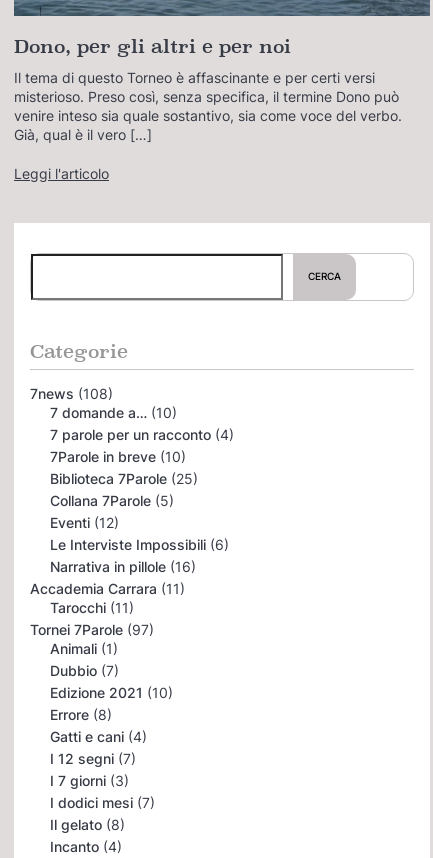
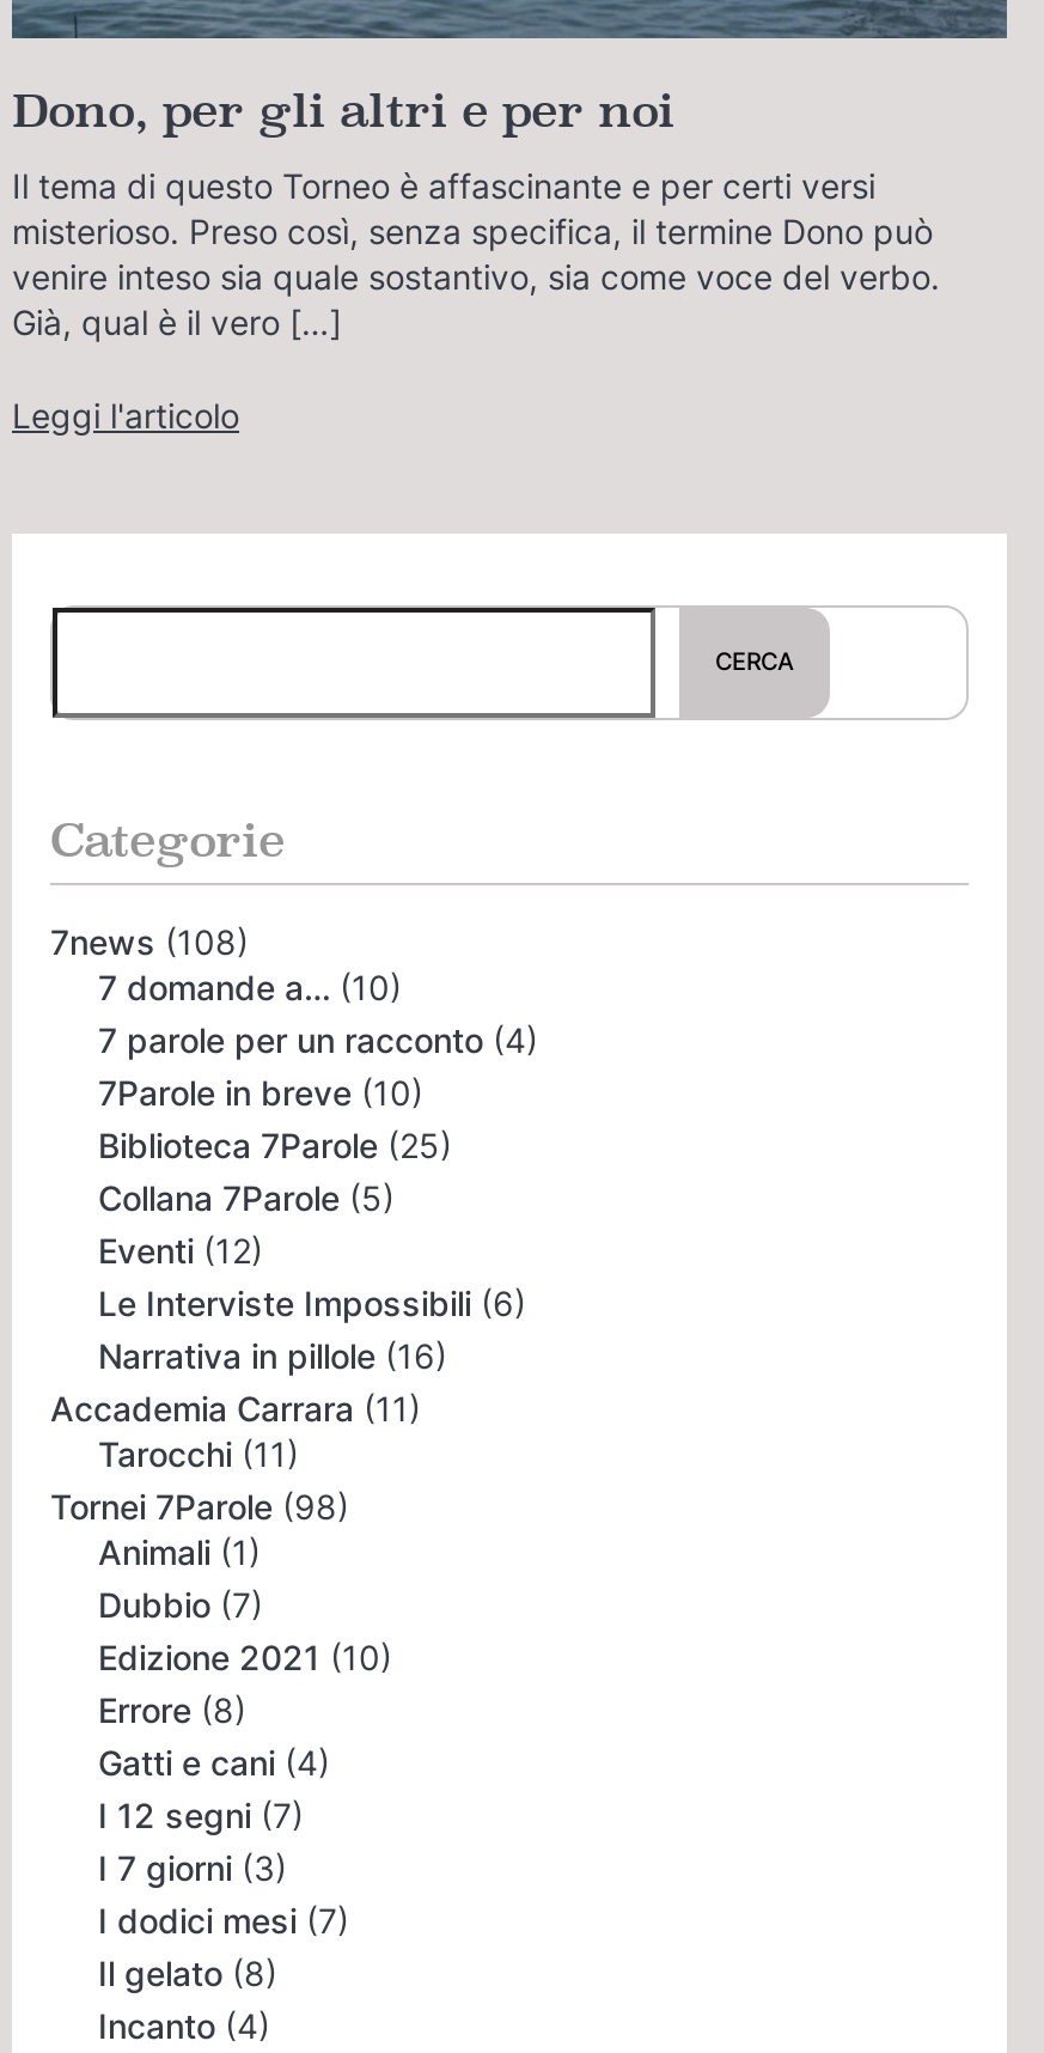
- Tornei 7Parole (97)
+ Tornei 7Parole (98)
